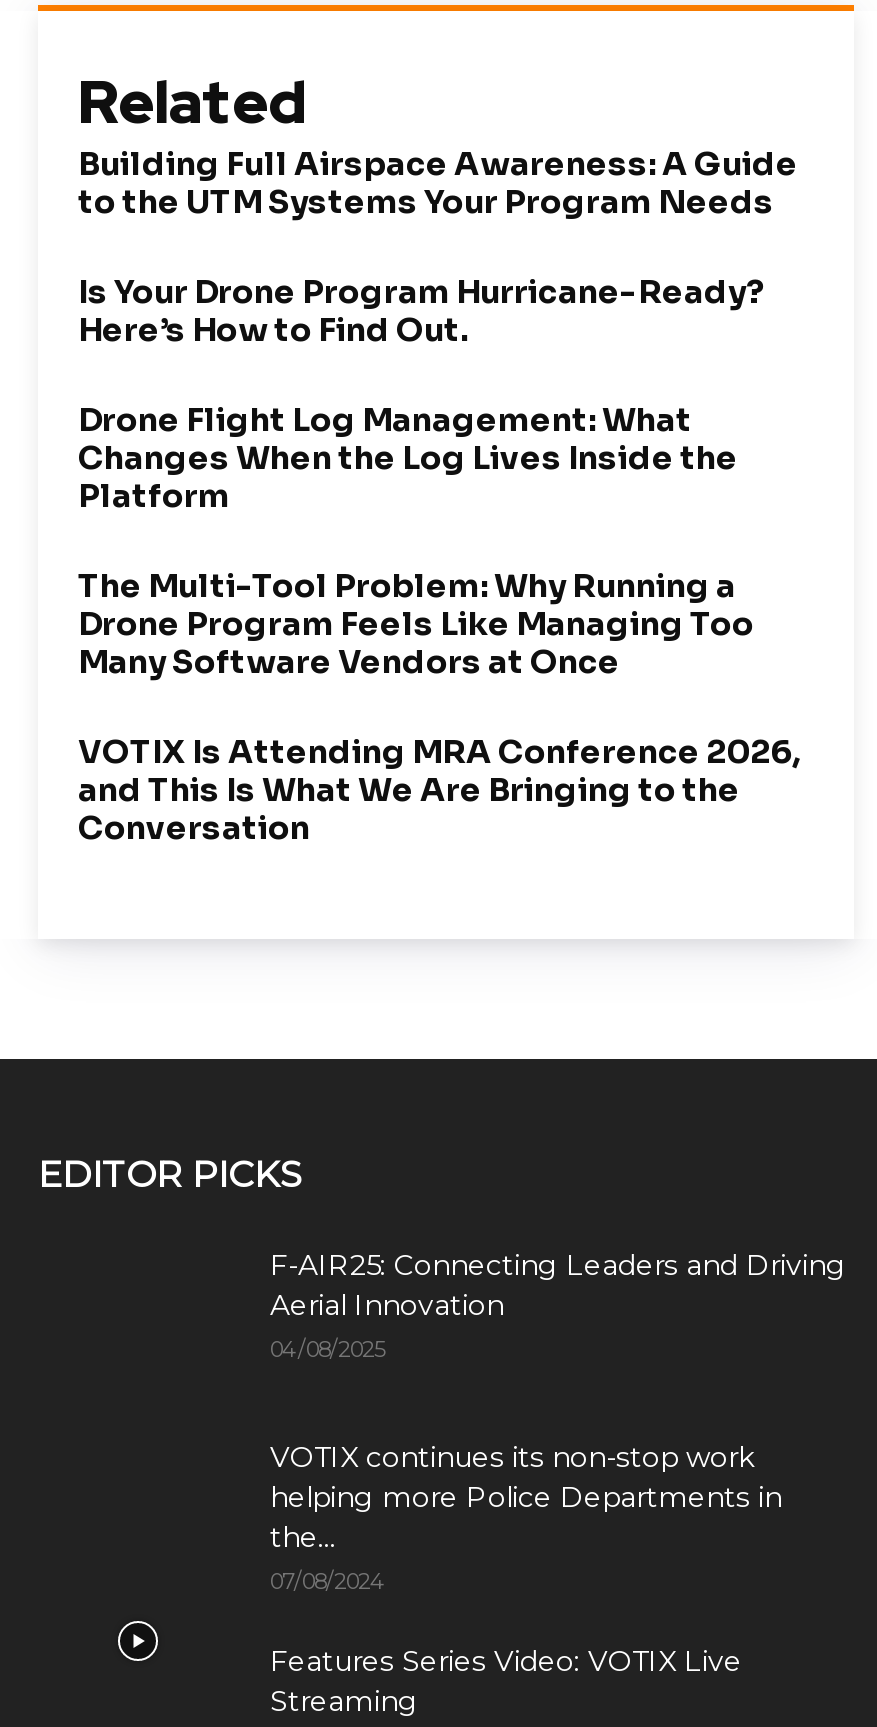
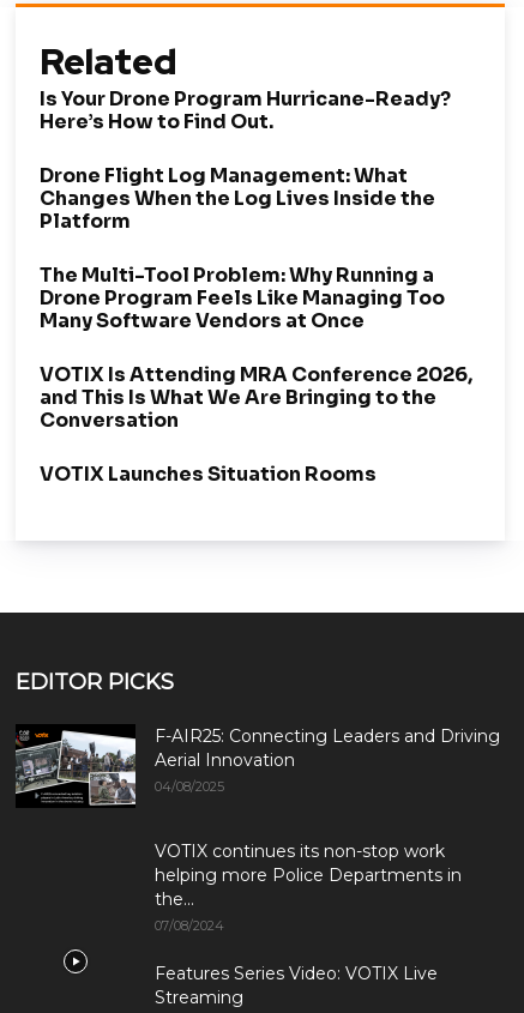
- Building Full Airspace Awareness: A Guide
- to the UTM Systems Your Program Needs

moved up: Is Your Drone Program Hurricane-Ready? | Here’s How to Find Out. | Drone Flight Log Management: What | ... | and This Is What We Are Bringing to the | Conversation

+ VOTIX Launches Situation Rooms

+ [image]
